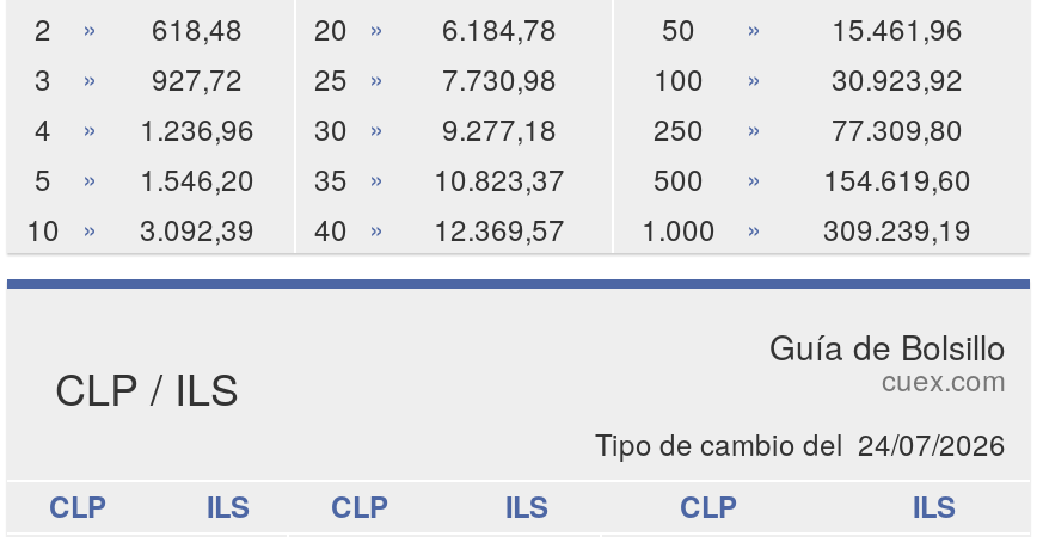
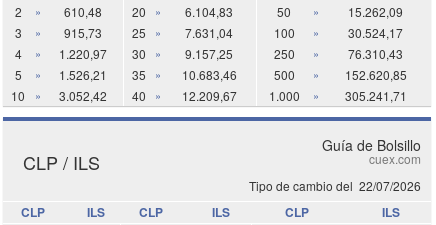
- 618,48
+ 610,48

- 6.184,78
+ 6.104,83

- 15.461,96
+ 15.262,09

- 927,72
+ 915,73

- 7.730,98
+ 7.631,04

- 30.923,92
+ 30.524,17

- 1.236,96
+ 1.220,97

- 9.277,18
+ 9.157,25

- 77.309,80
+ 76.310,43

- 1.546,20
+ 1.526,21

- 10.823,37
+ 10.683,46

- 154.619,60
+ 152.620,85

- 3.092,39
+ 3.052,42

- 12.369,57
+ 12.209,67

- 309.239,19
+ 305.241,71

- Tipo de cambio del 24/07/2026
+ Tipo de cambio del 22/07/2026
